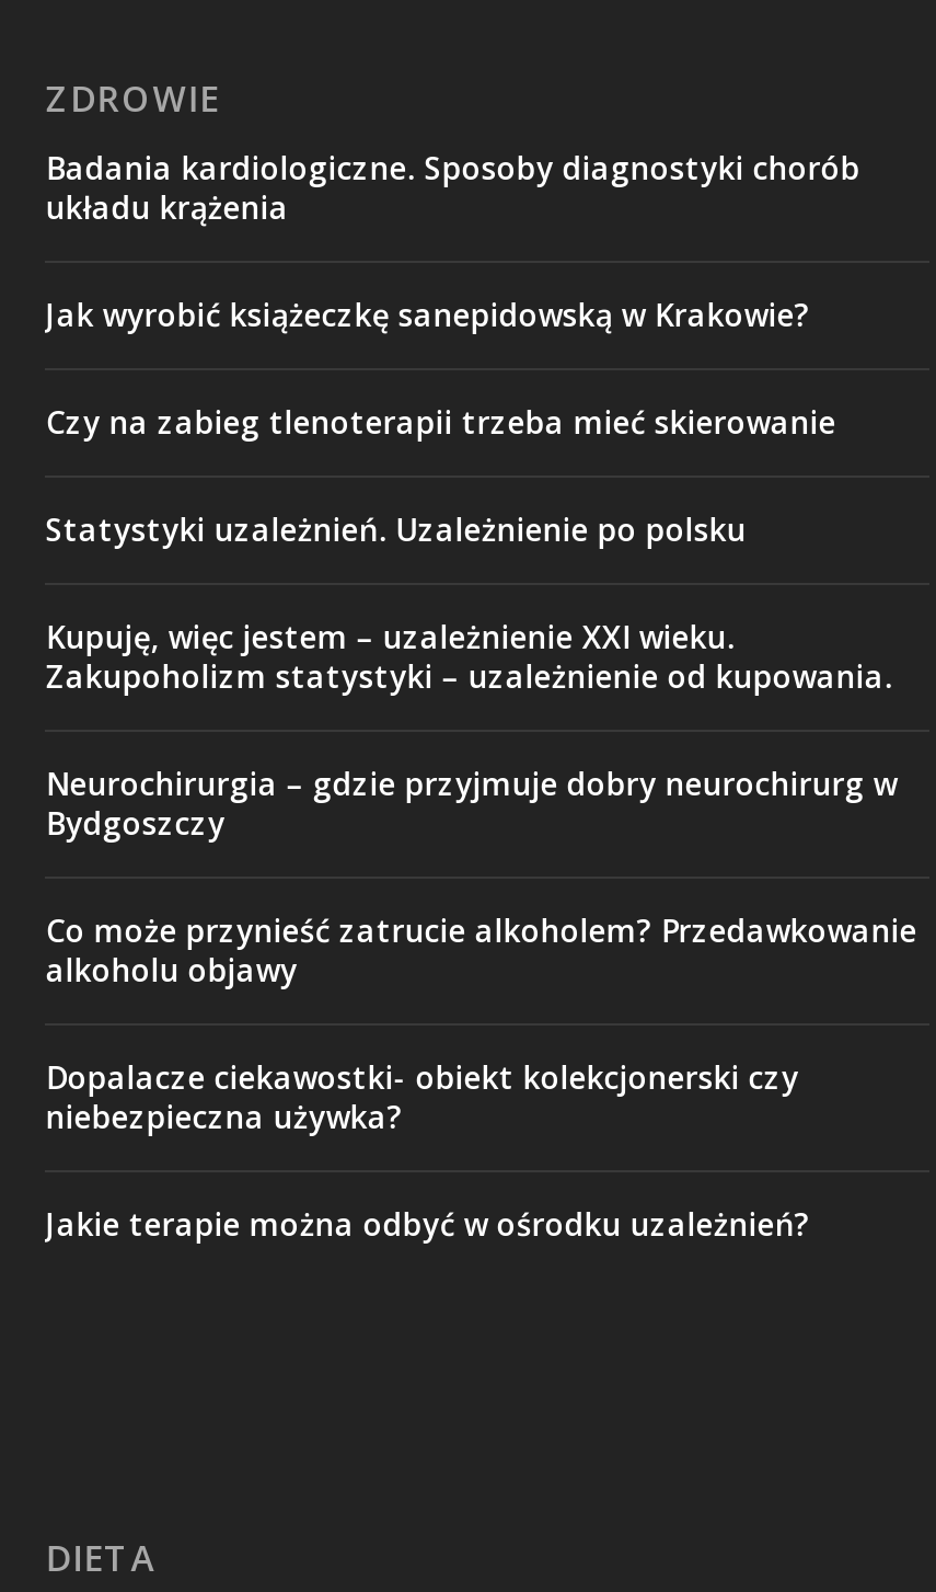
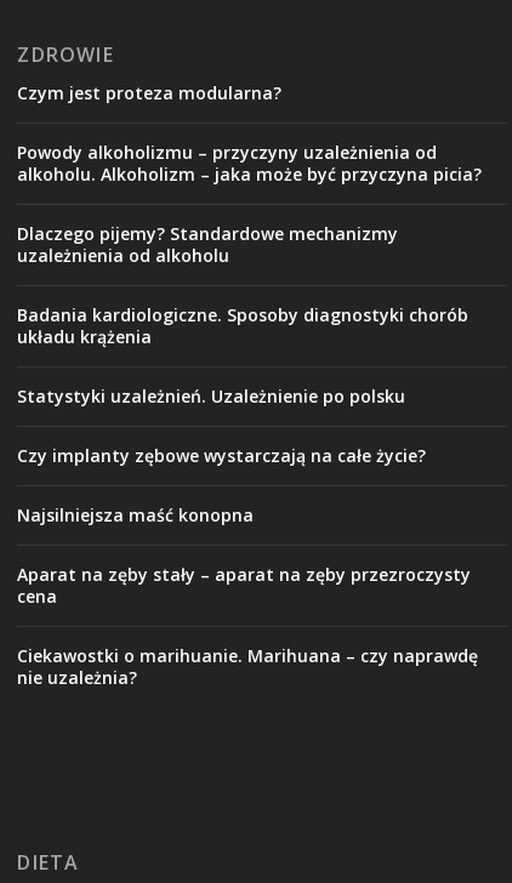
+ Czym jest proteza modularna?
+ Powody alkoholizmu – przyczyny uzależnienia od
+ alkoholu. Alkoholizm – jaka może być przyczyna picia?
+ Dlaczego pijemy? Standardowe mechanizmy
+ uzależnienia od alkoholu

moved down: Badania kardiologiczne. Sposoby diagnostyki chorób | układu krążenia

- Jak wyrobić książeczkę sanepidowską w Krakowie?
- Czy na zabieg tlenoterapii trzeba mieć skierowanie

moved down: Statystyki uzależnień. Uzależnienie po polsku

- Kupuję, więc jestem – uzależnienie XXI wieku.
- Zakupoholizm statystyki – uzależnienie od kupowania.
- Neurochirurgia – gdzie przyjmuje dobry neurochirurg w
- Bydgoszczy
- Co może przynieść zatrucie alkoholem? Przedawkowanie
- alkoholu objawy
- Dopalacze ciekawostki- obiekt kolekcjonerski czy
- niebezpieczna używka?
- Jakie terapie można odbyć w ośrodku uzależnień?
+ Czy implanty zębowe wystarczają na całe życie?
+ Najsilniejsza maść konopna
+ Aparat na zęby stały – aparat na zęby przezroczysty
+ cena
+ Ciekawostki o marihuanie. Marihuana – czy naprawdę
+ nie uzależnia?
